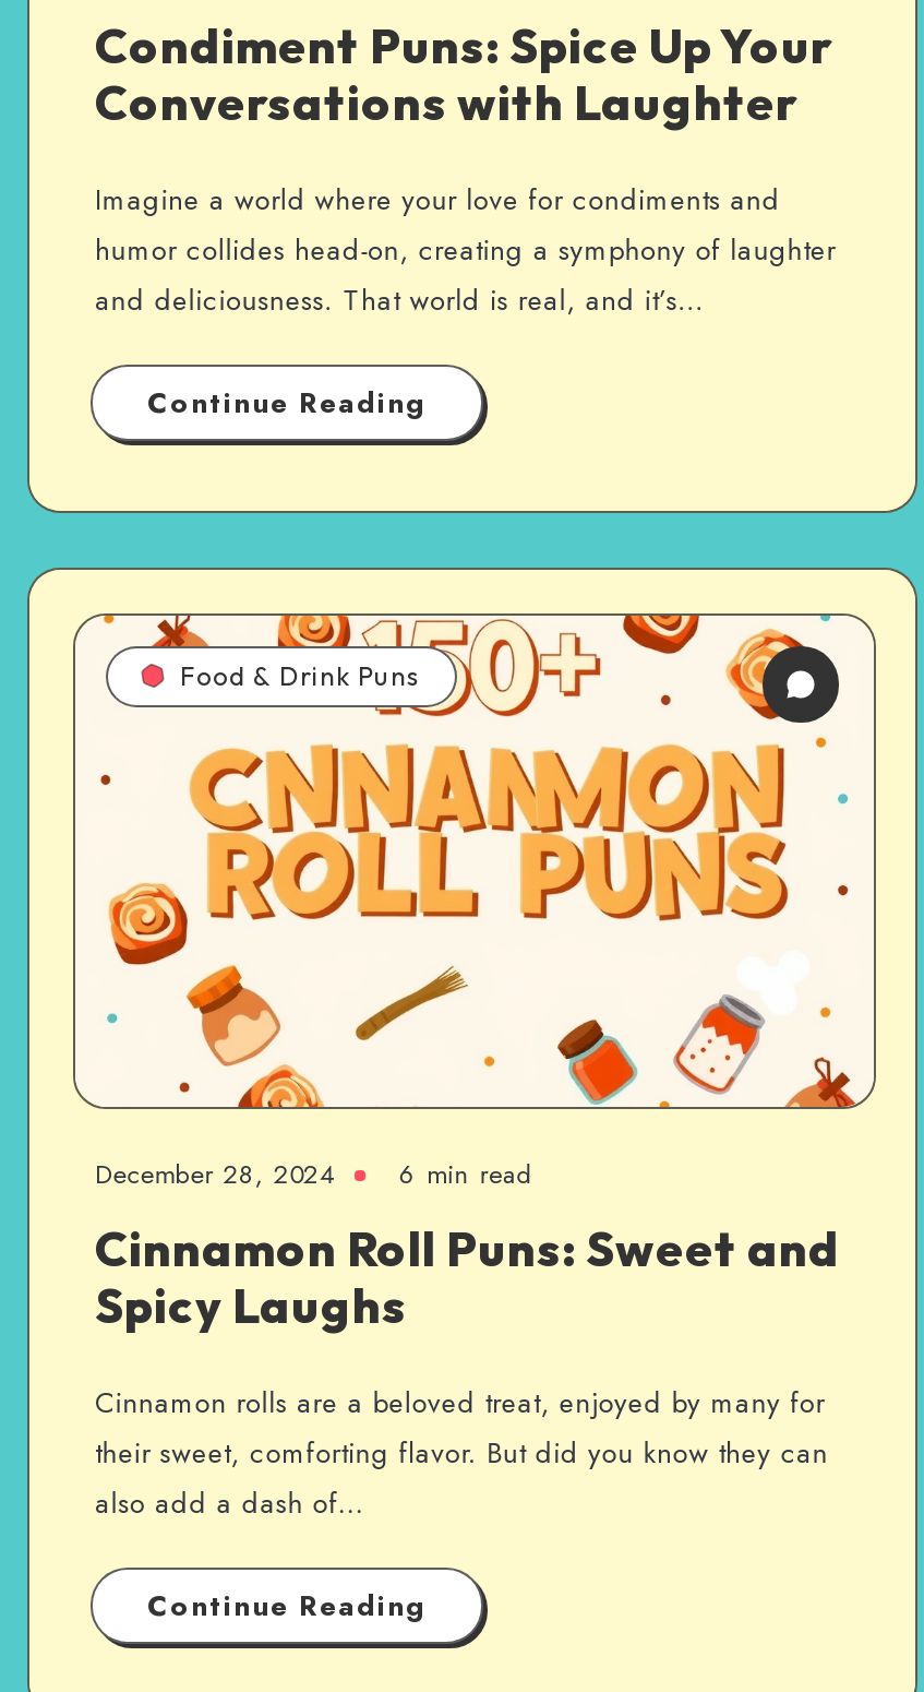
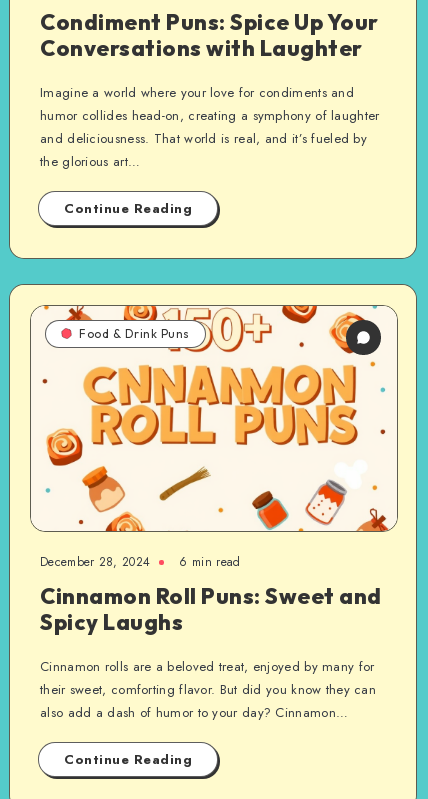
- and deliciousness. That world is real, and it’s…
+ and deliciousness. That world is real, and it’s fueled by
+ the glorious art…

- also add a dash of…
+ also add a dash of humor to your day? Cinnamon…
